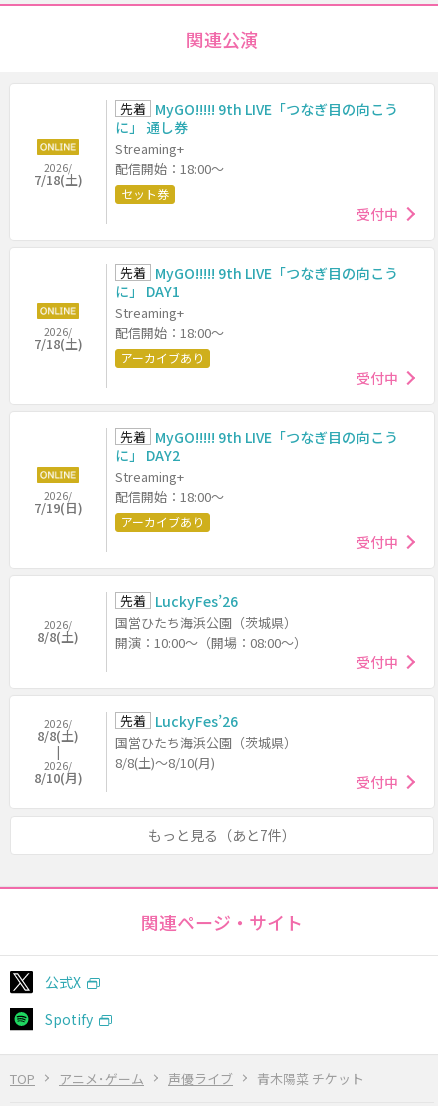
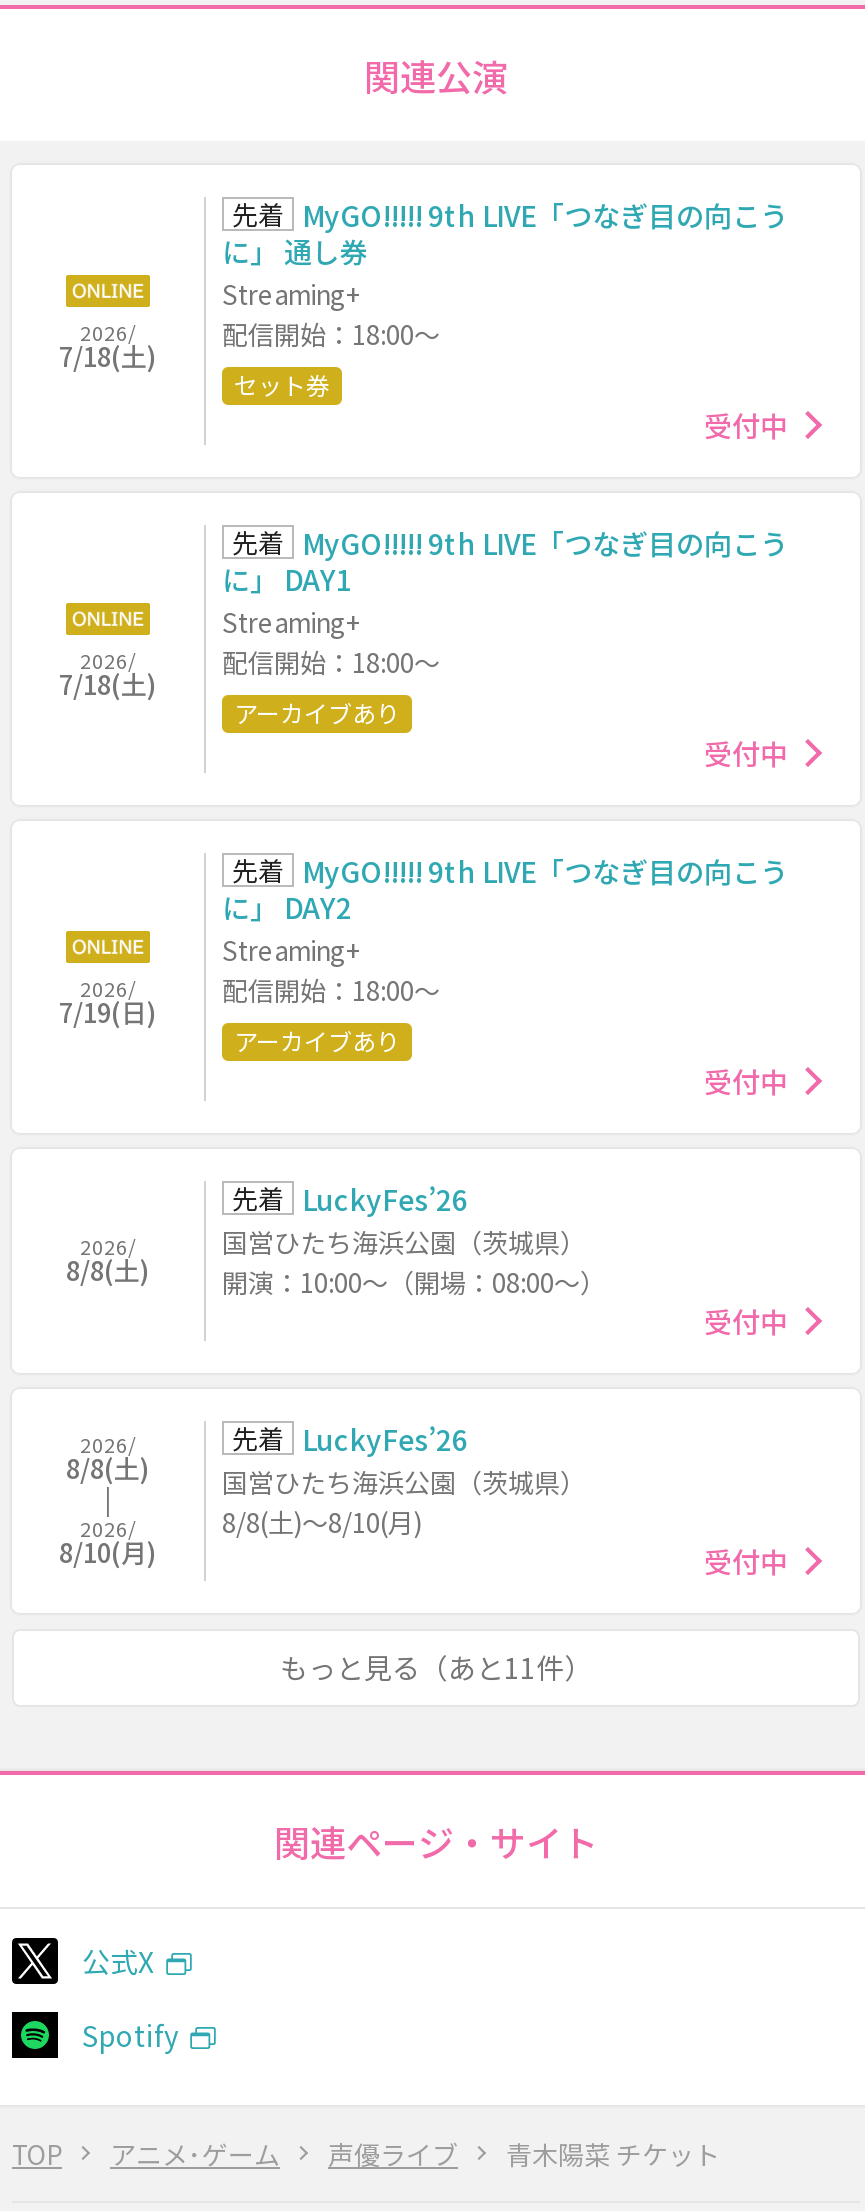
- もっと見る（あと7件）
+ もっと見る（あと11件）
